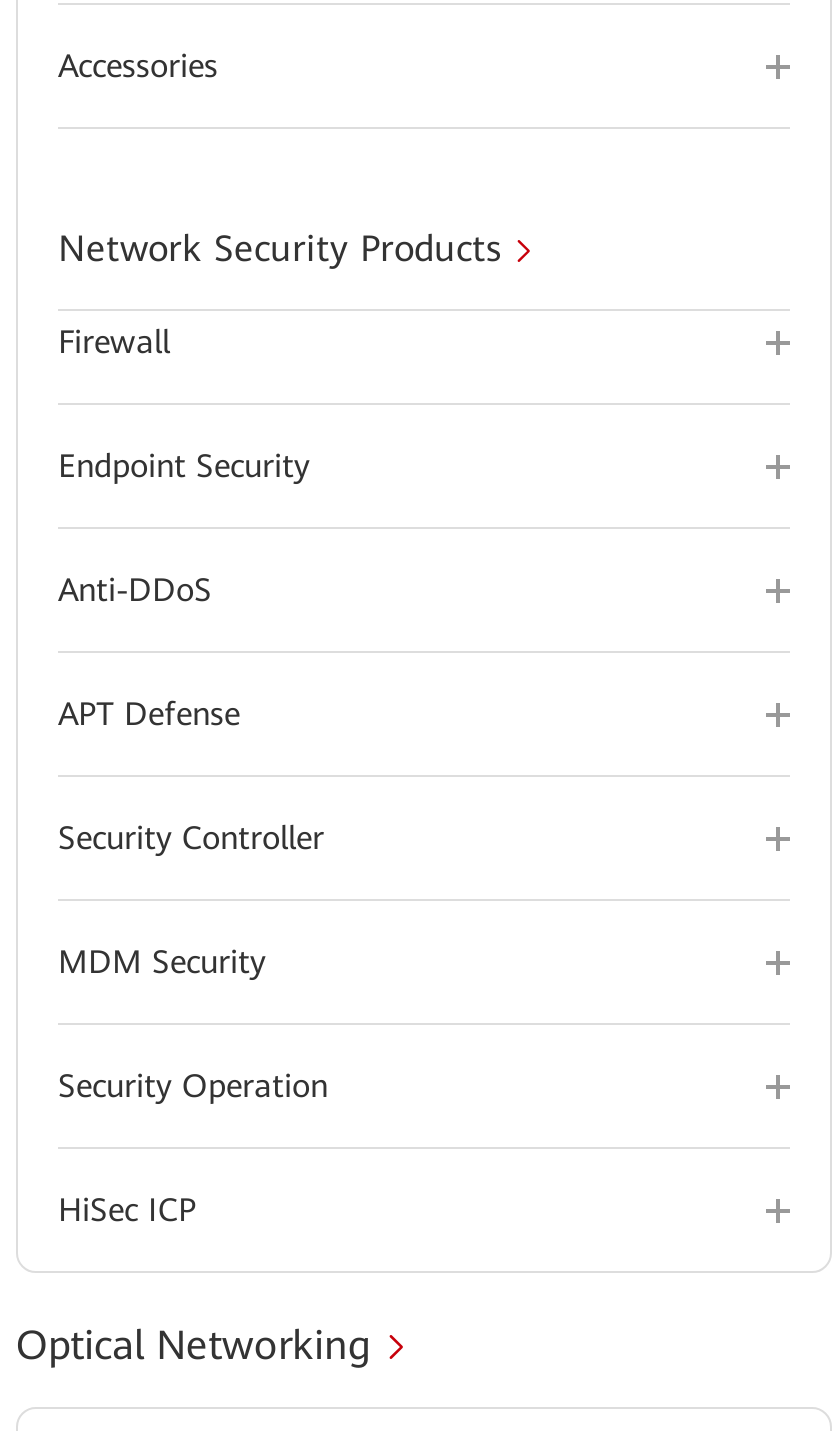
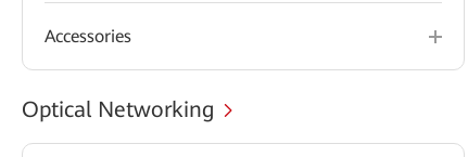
- Network Security Products
- Firewall
- Endpoint Security
- Anti-DDoS
- APT Defense
- Security Controller
- MDM Security
- Security Operation
- HiSec ICP
